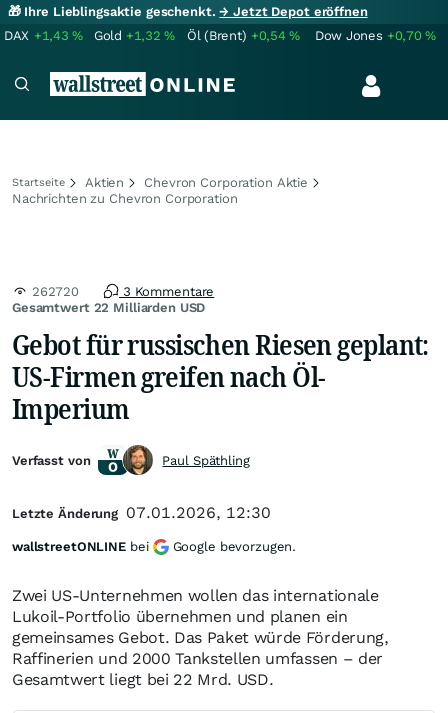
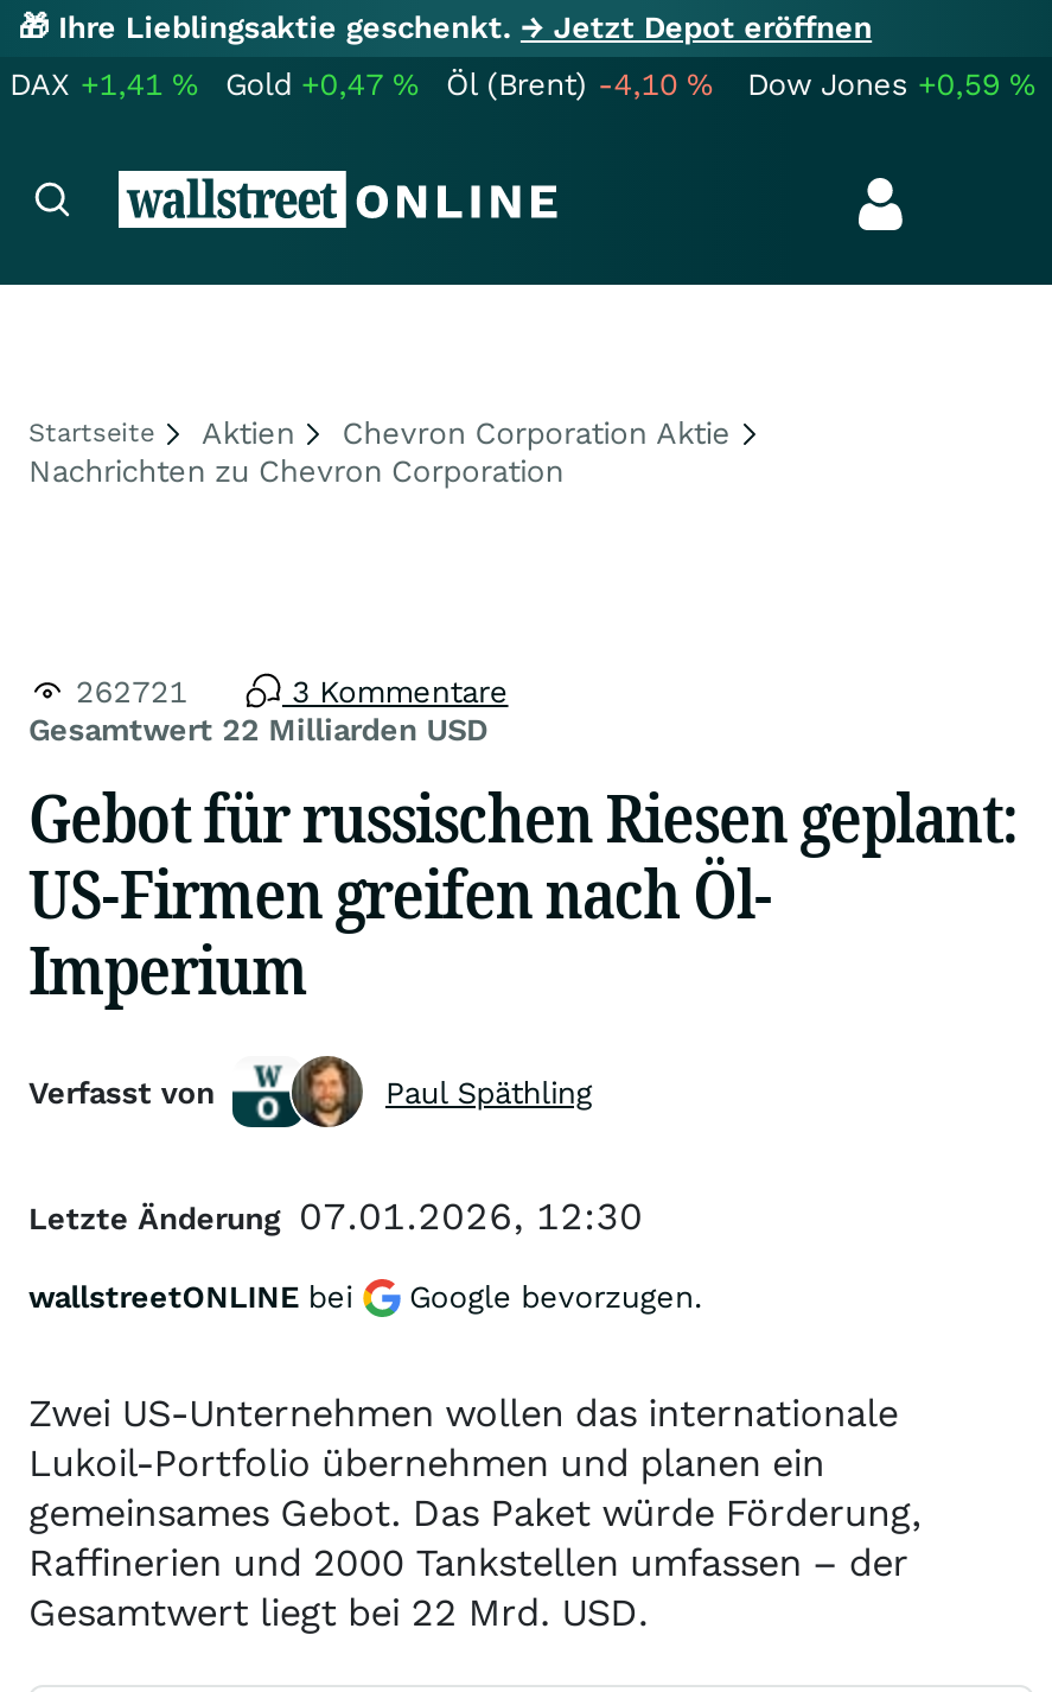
- DAX +1,43%
+ DAX +1,41%

- Gold +1,32%
+ Gold +0,47%

- Öl (Brent) +0,54%
+ Öl (Brent) -4,10%

- Dow Jones +0,70%
+ Dow Jones +0,59%

- 262720
+ 262721
